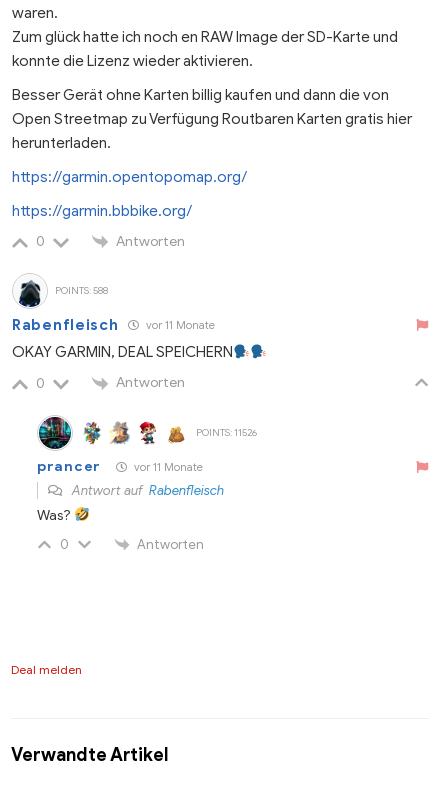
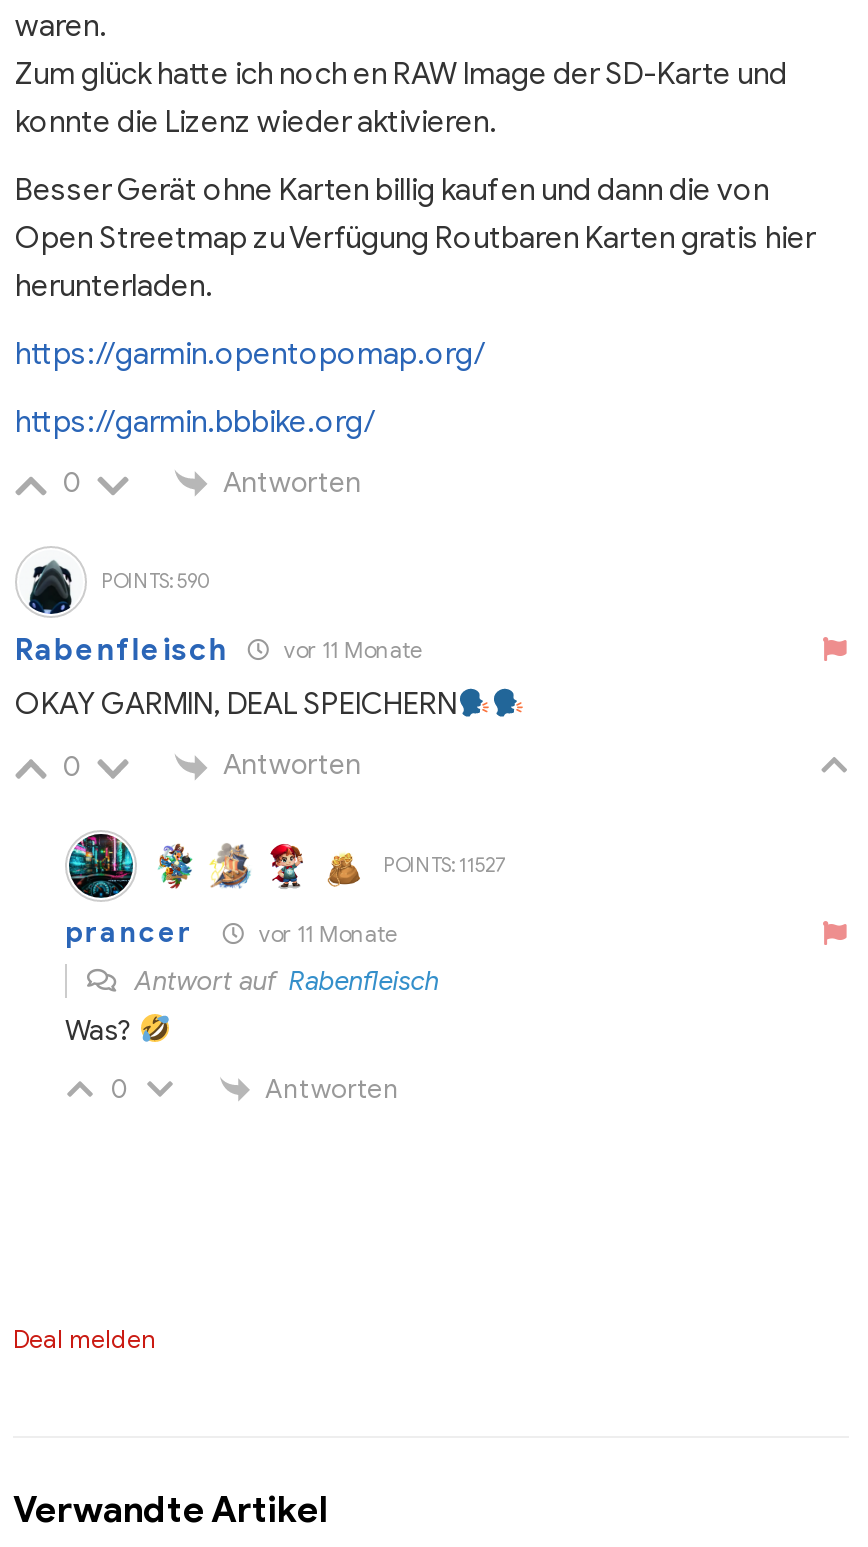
- POINTS: 588
+ POINTS: 590

- POINTS: 11526
+ POINTS: 11527
